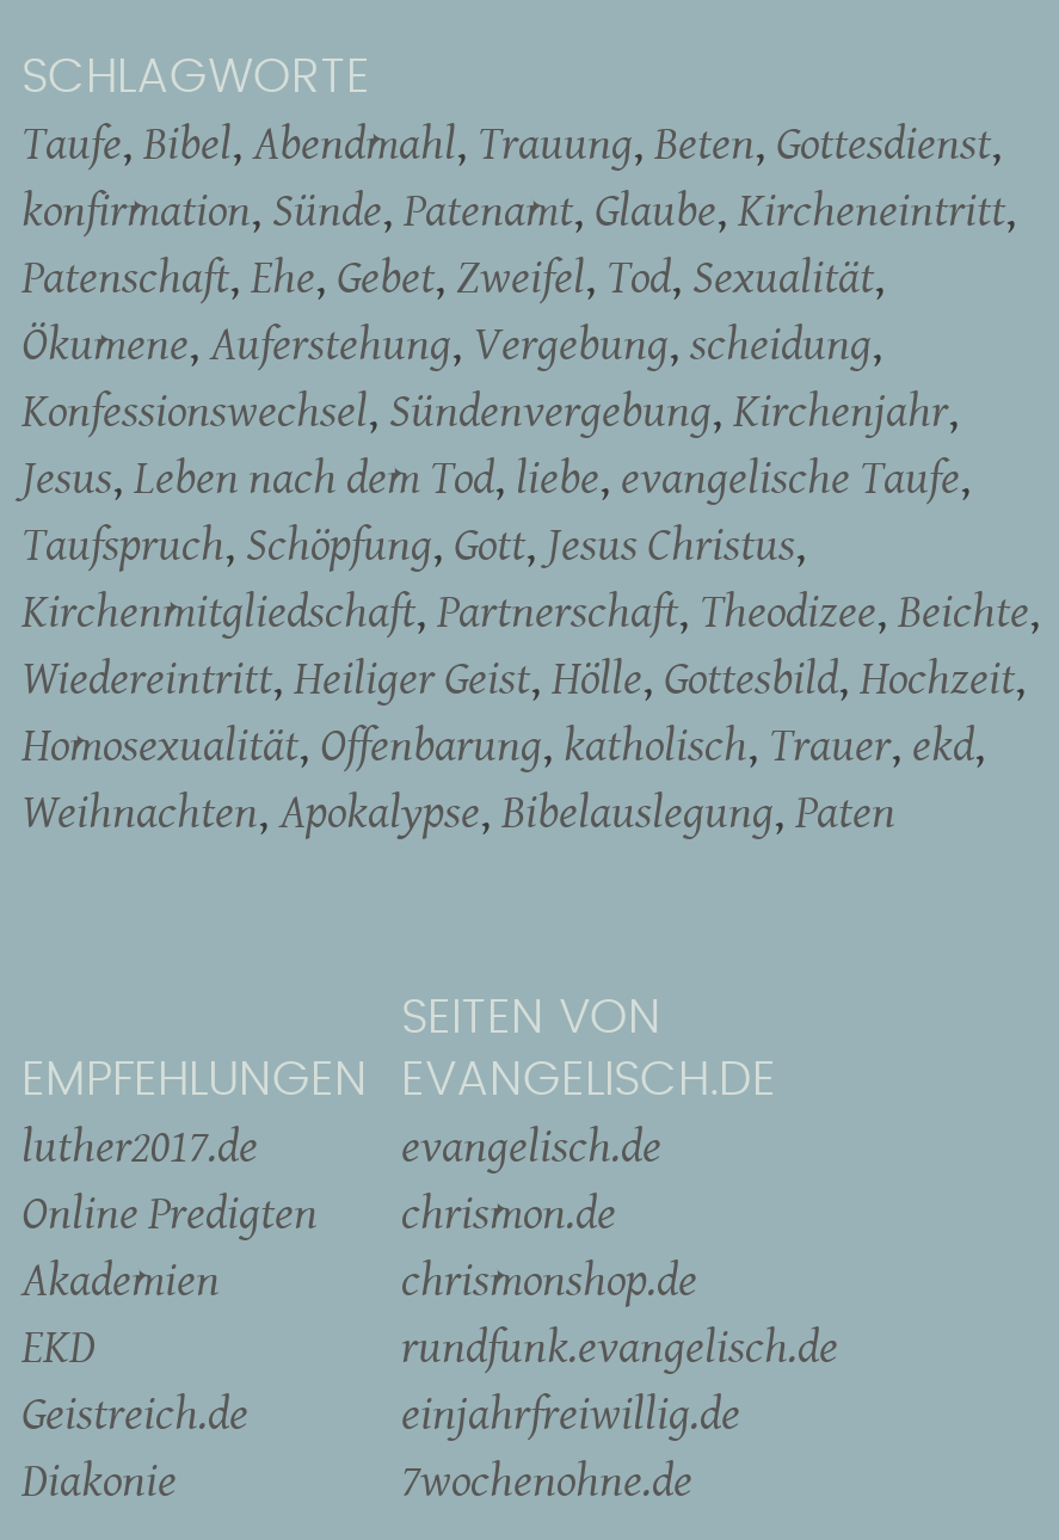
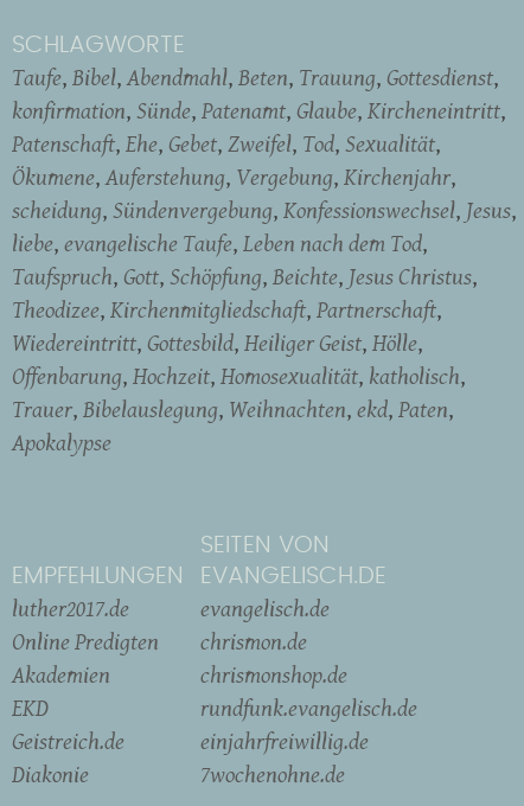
- Taufe Bibel Abendmahl Trauung Beten Gottesdienst
+ Taufe Bibel Abendmahl Beten Trauung Gottesdienst

- Ökumene Auferstehung Vergebung scheidung
- Konfessionswechsel Sündenvergebung Kirchenjahr
- Jesus Leben nach dem Tod liebe evangelische Taufe
- Taufspruch Schöpfung Gott Jesus Christus
- Kirchenmitgliedschaft Partnerschaft Theodizee Beichte
- Wiedereintritt Heiliger Geist Hölle Gottesbild Hochzeit
- Homosexualität Offenbarung katholisch Trauer ekd
- Weihnachten Apokalypse Bibelauslegung Paten
+ Ökumene Auferstehung Vergebung Kirchenjahr
+ scheidung Sündenvergebung Konfessionswechsel Jesus
+ liebe evangelische Taufe Leben nach dem Tod
+ Taufspruch Gott Schöpfung Beichte Jesus Christus
+ Theodizee Kirchenmitgliedschaft Partnerschaft
+ Wiedereintritt Gottesbild Heiliger Geist Hölle
+ Offenbarung Hochzeit Homosexualität katholisch
+ Trauer Bibelauslegung Weihnachten ekd Paten
+ Apokalypse
